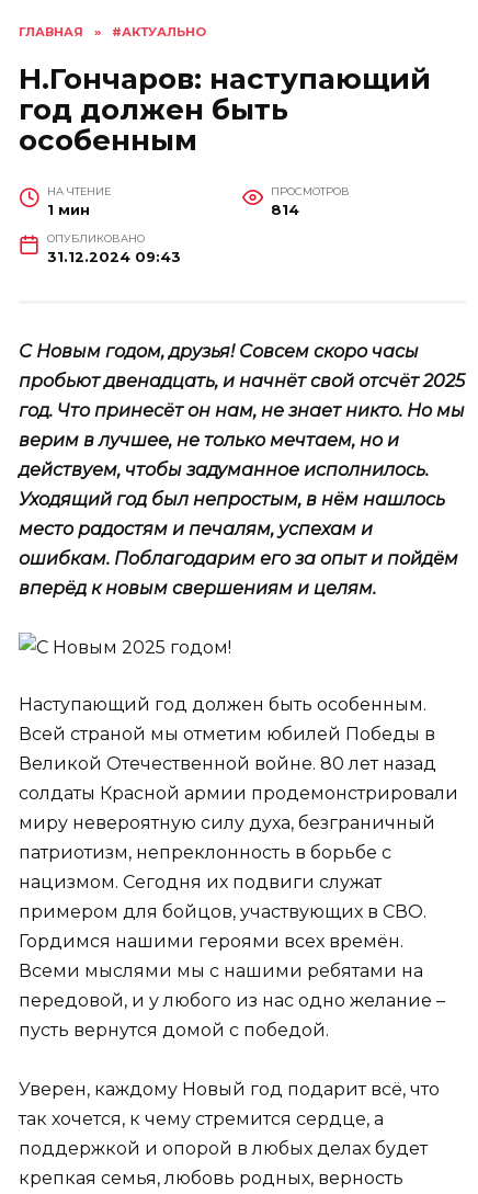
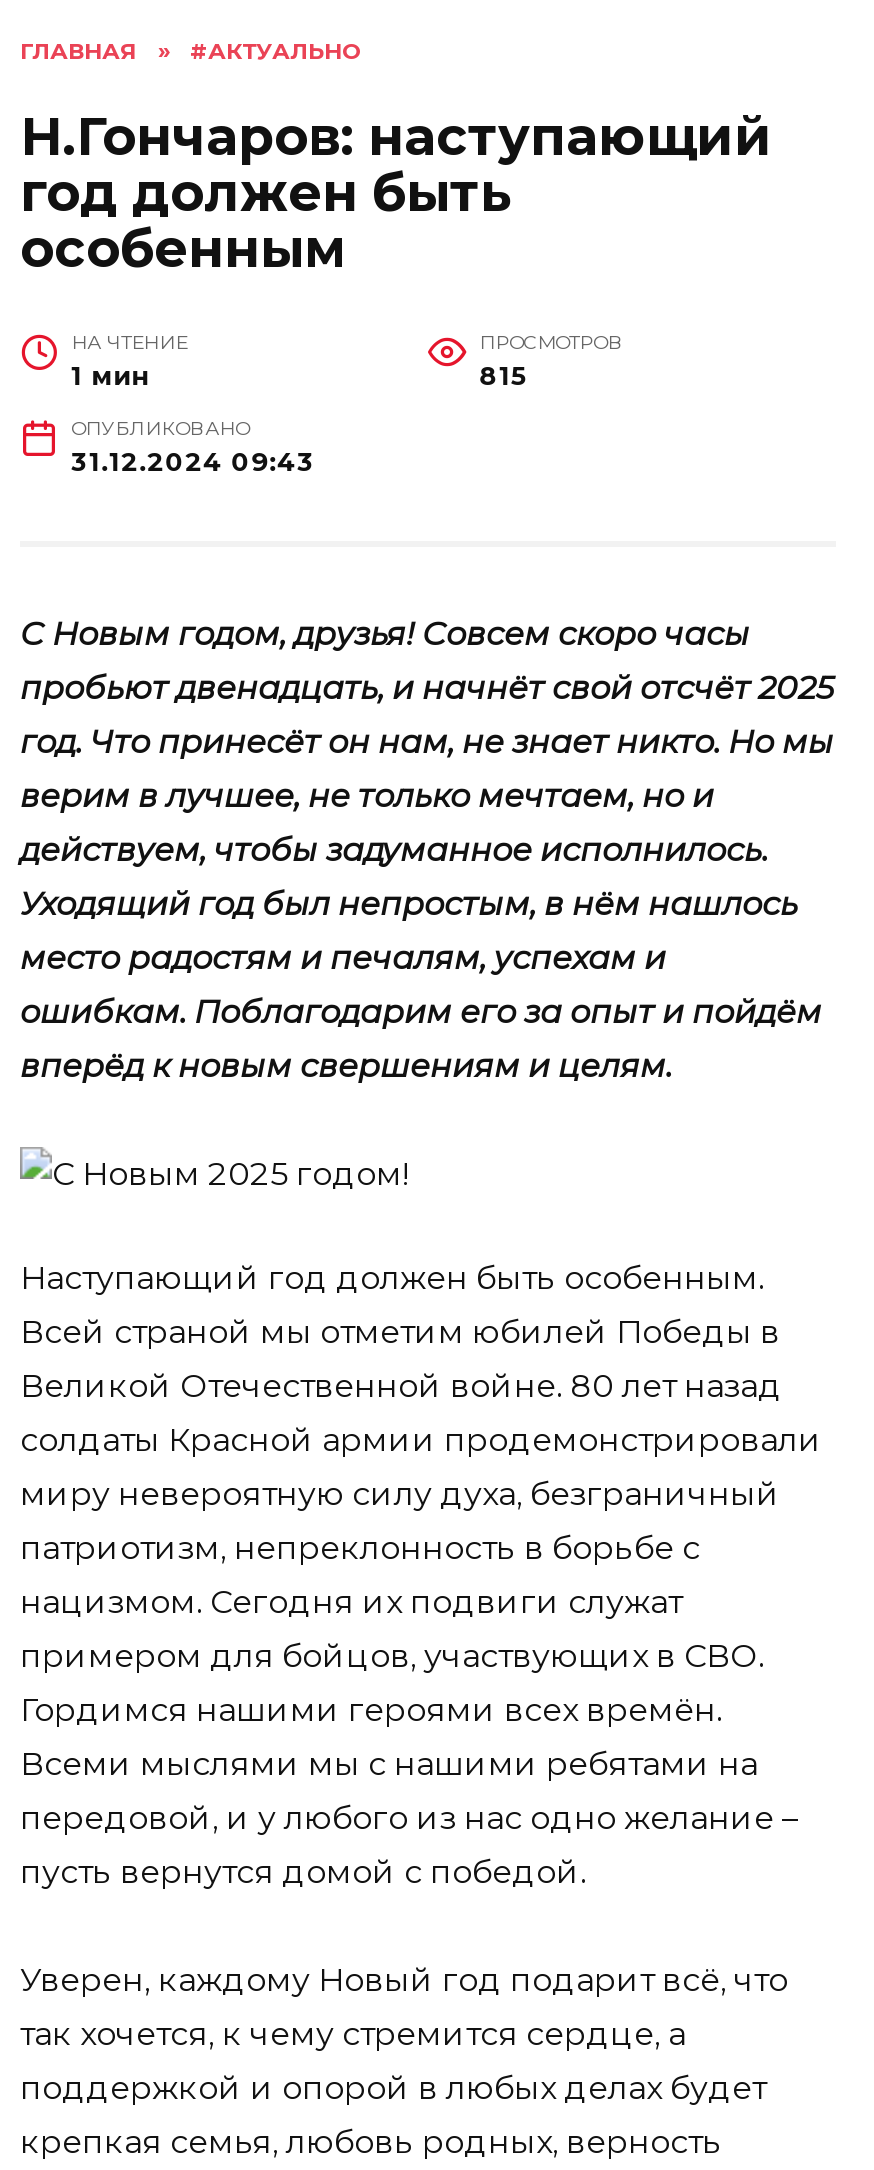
- 814
+ 815
